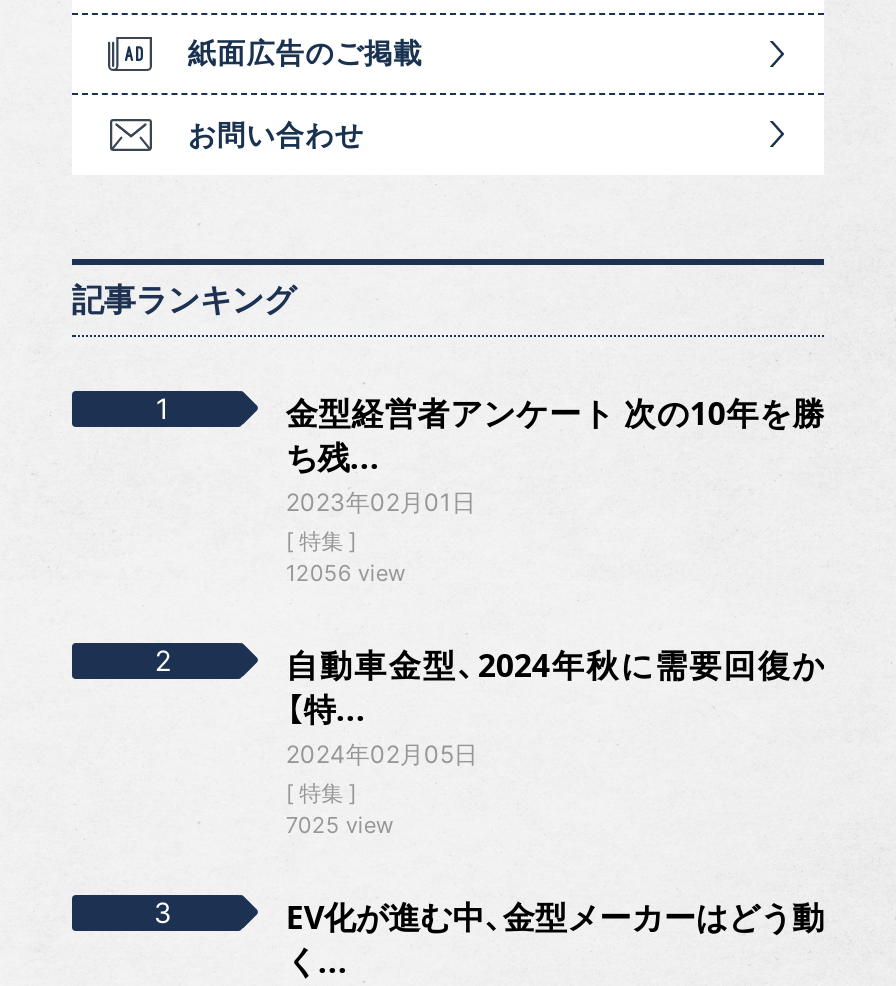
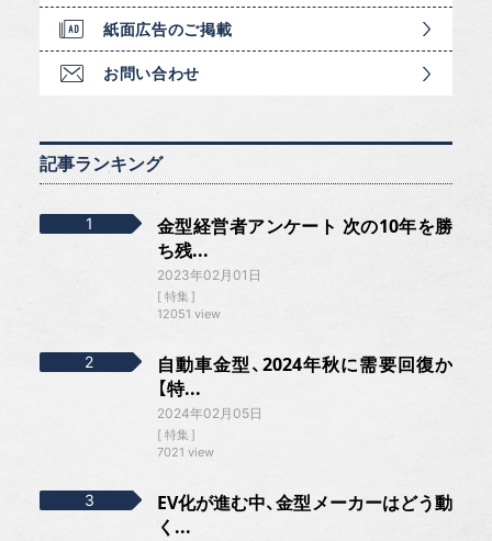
- 12056 view
+ 12051 view

- 7025 view
+ 7021 view
